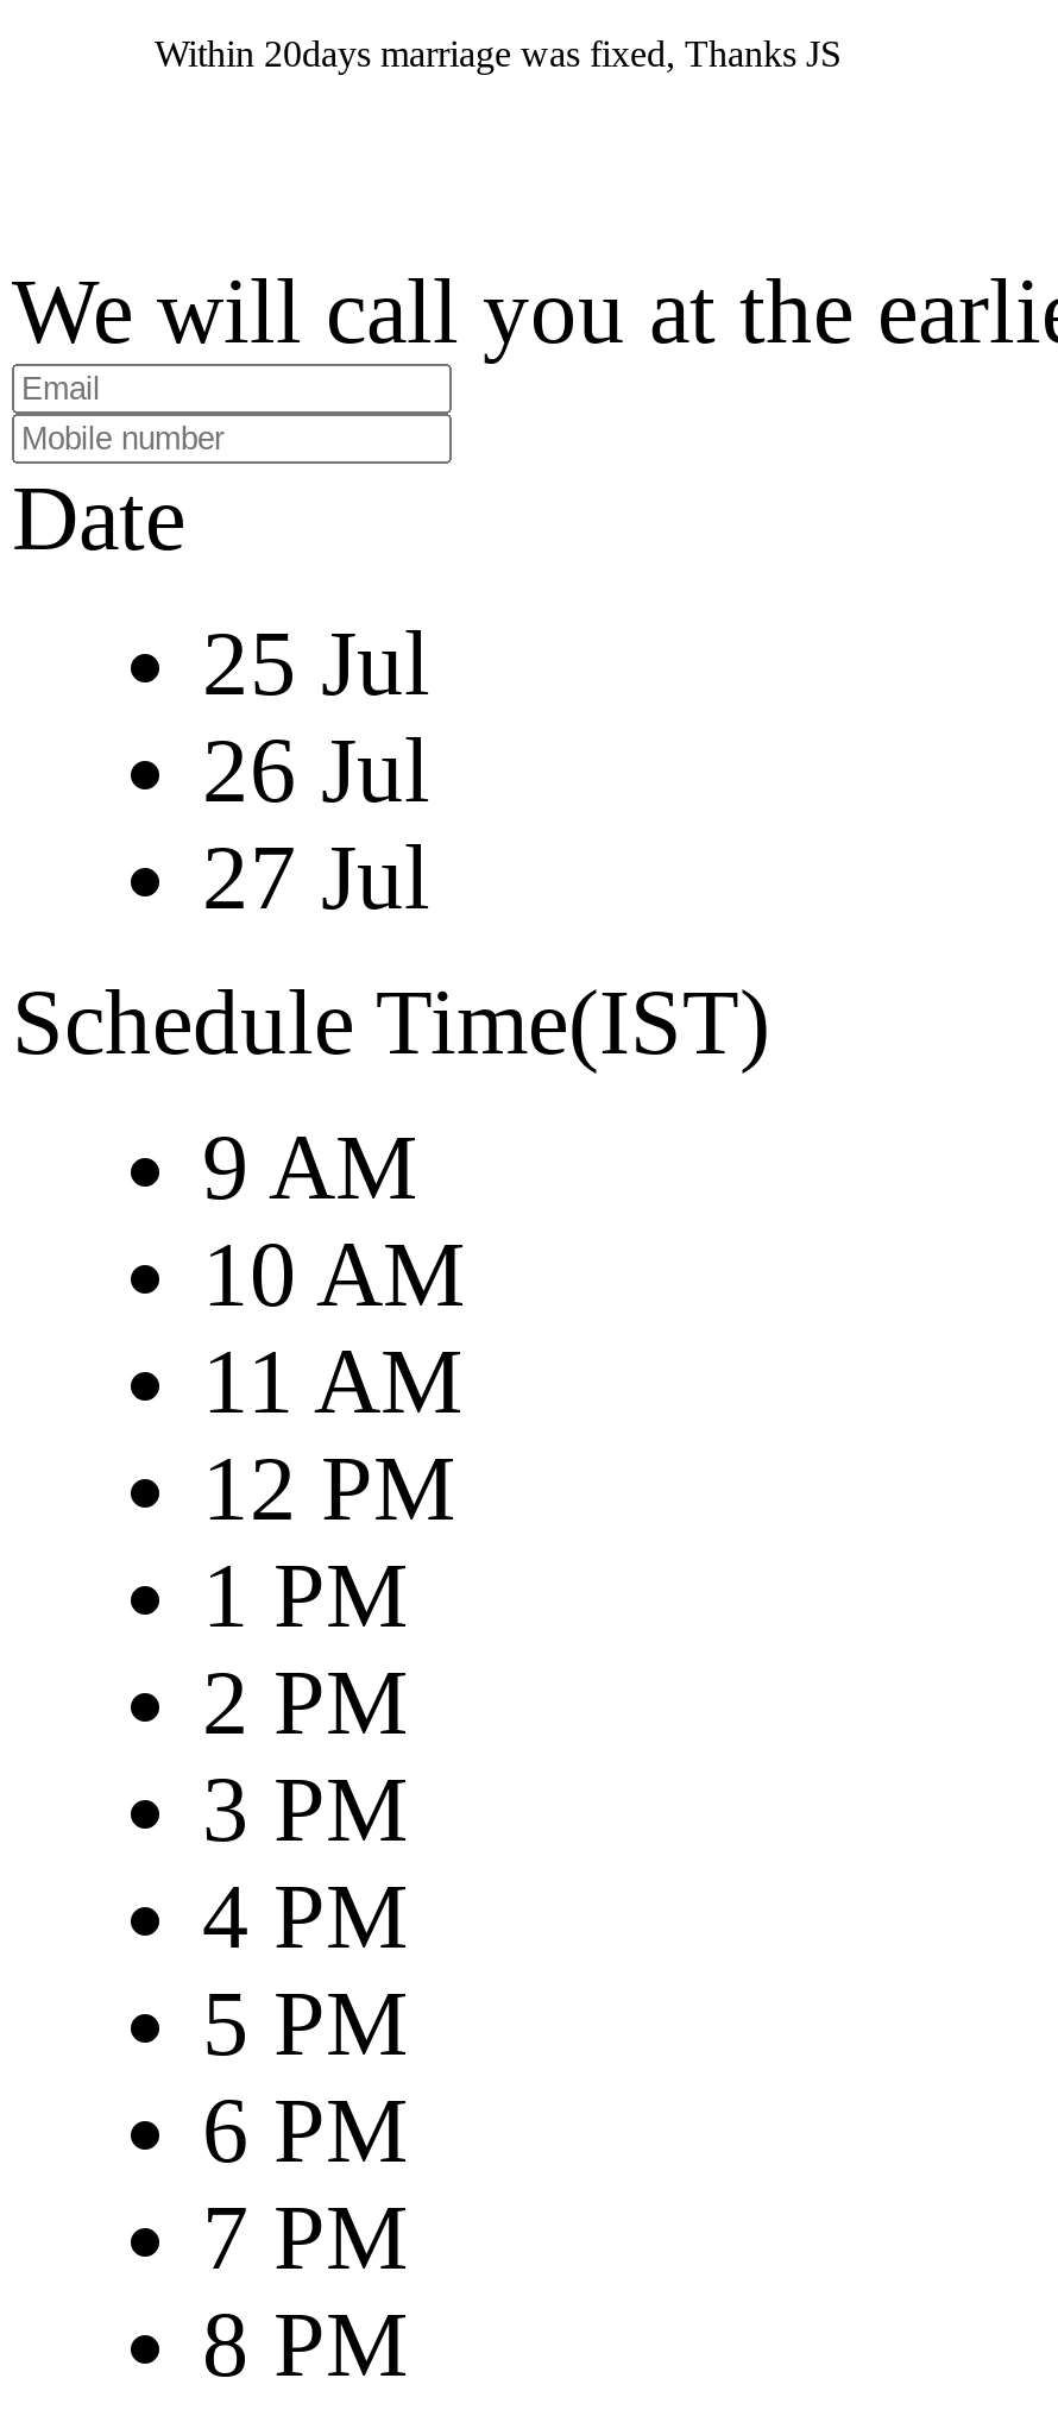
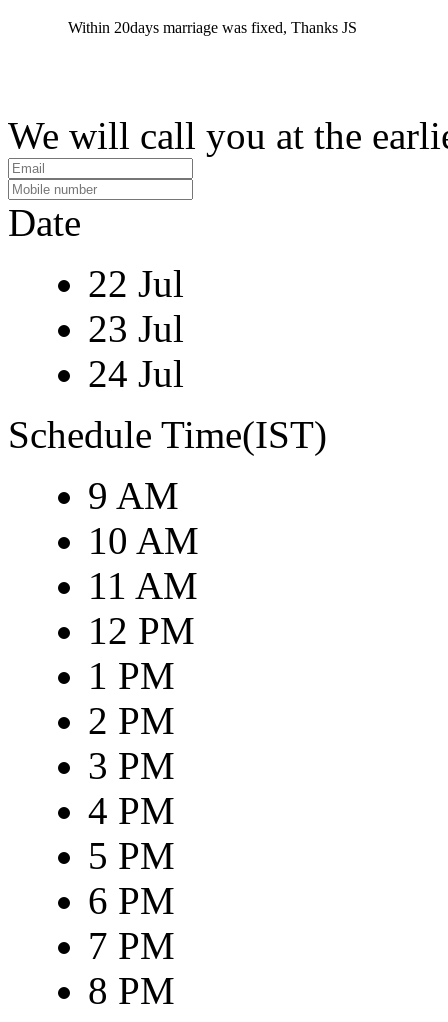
- 25 Jul
+ 22 Jul

- 26 Jul
+ 23 Jul

- 27 Jul
+ 24 Jul
